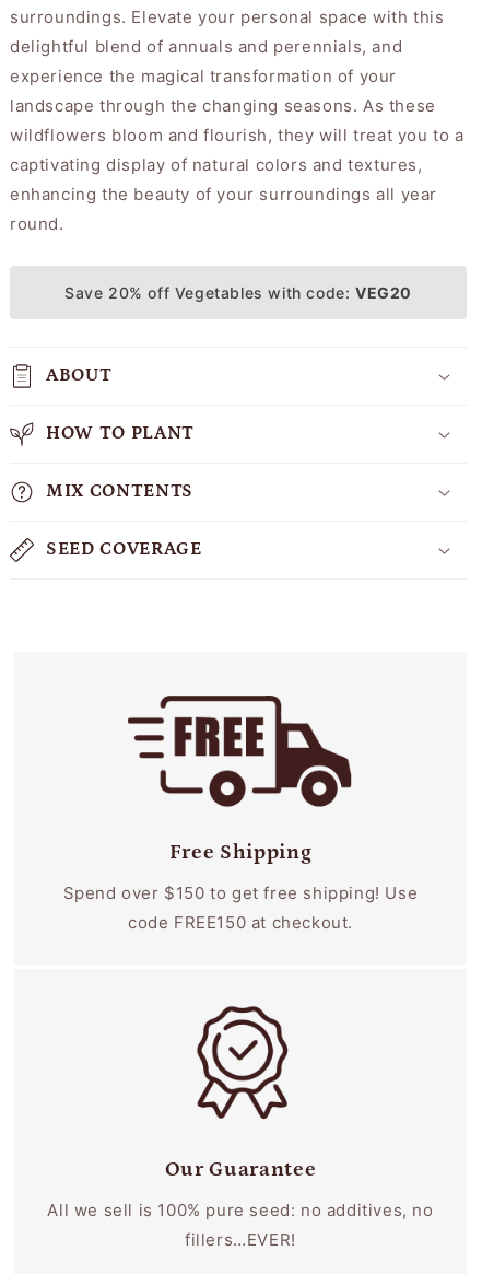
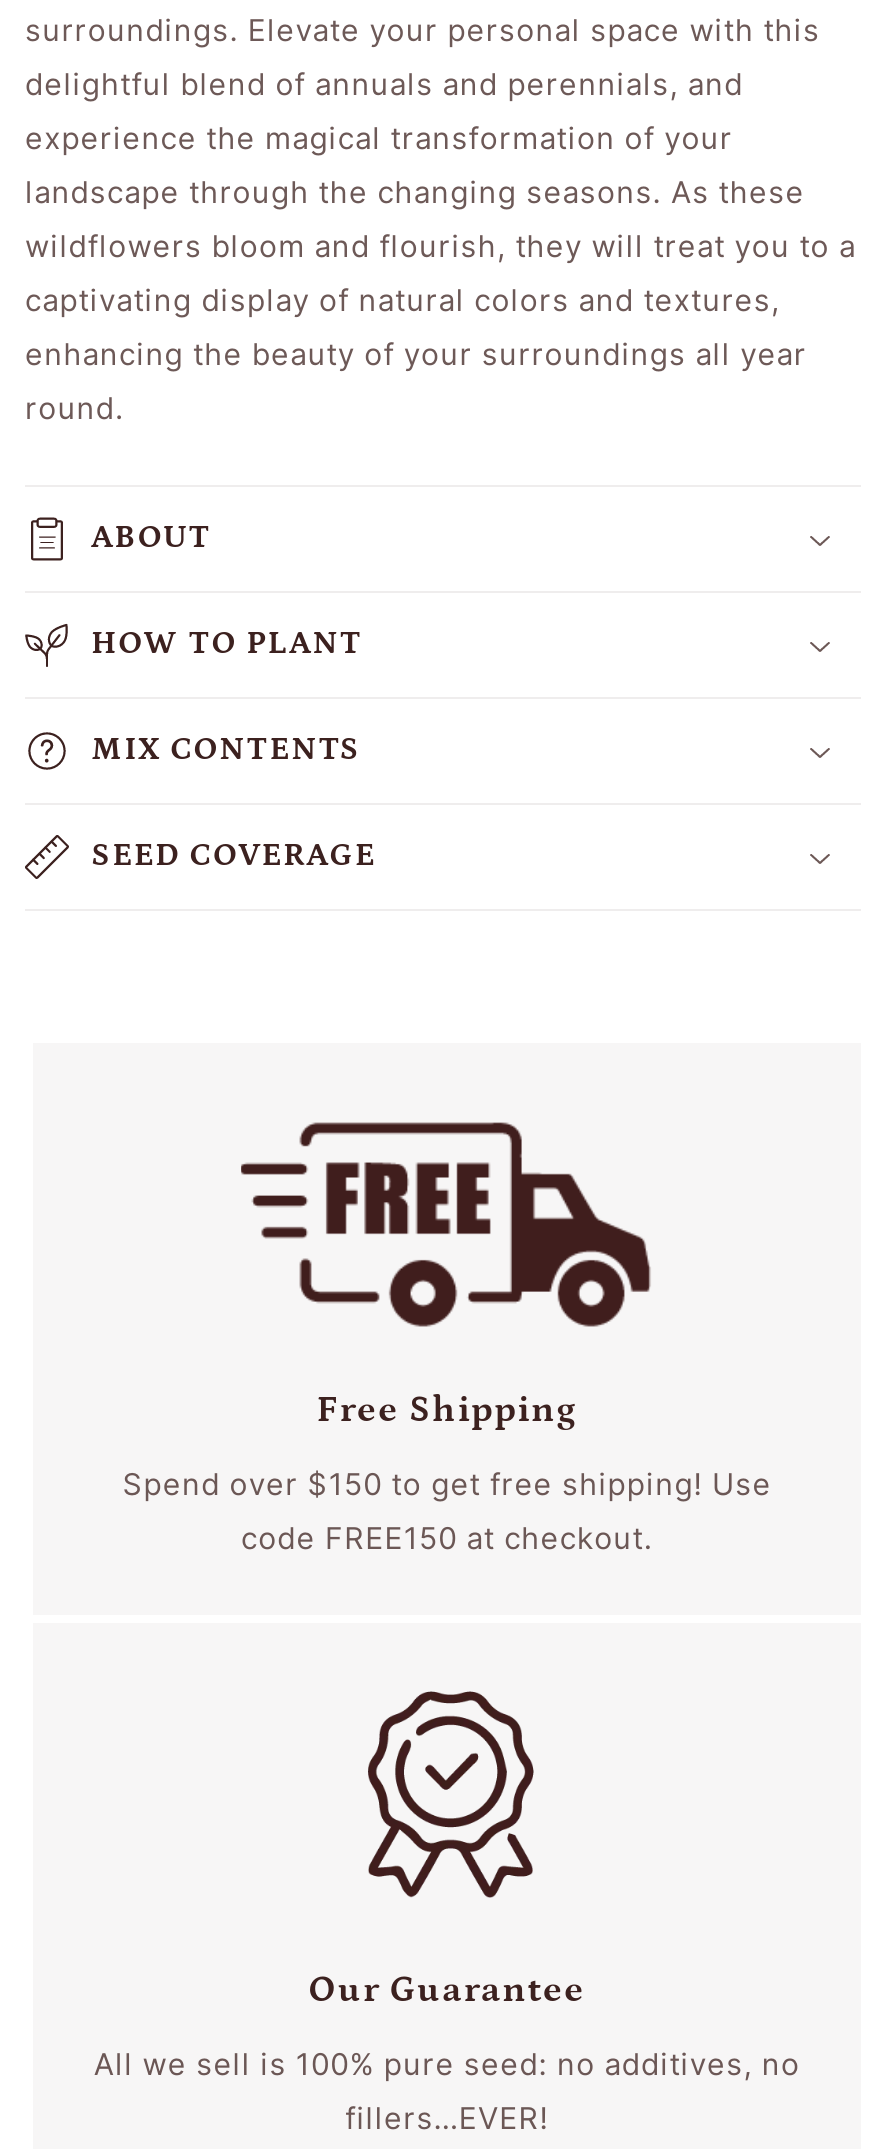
- Save 20% off Vegetables with code: VEG20
